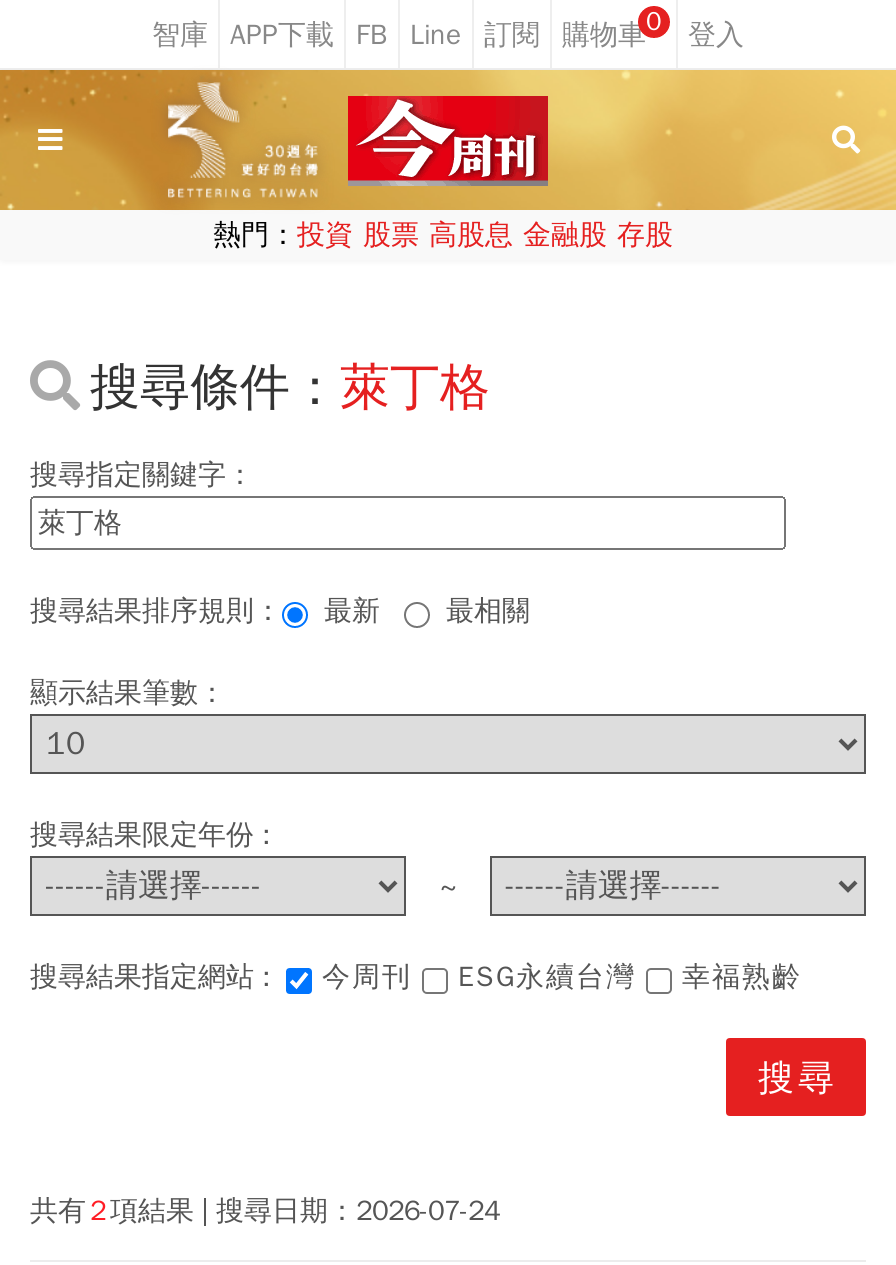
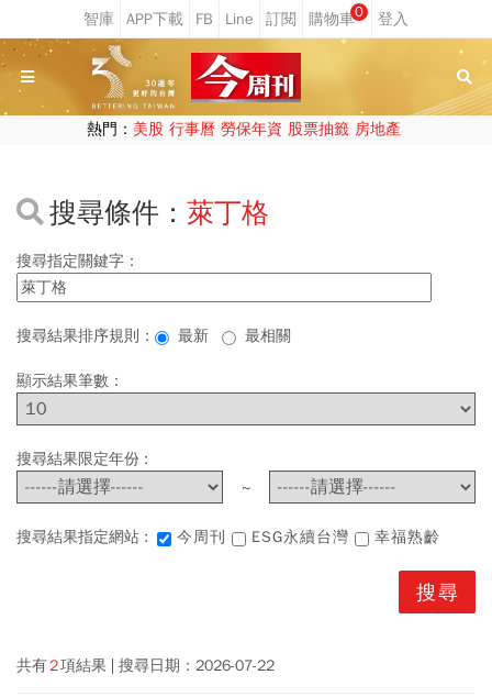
- 熱門：投資 股票 高股息 金融股 存股
+ 熱門：美股 行事曆 勞保年資 股票抽籤 房地產

- 共有 2 項結果 搜尋日期：2026-07-24
+ 共有 2 項結果 搜尋日期：2026-07-22
